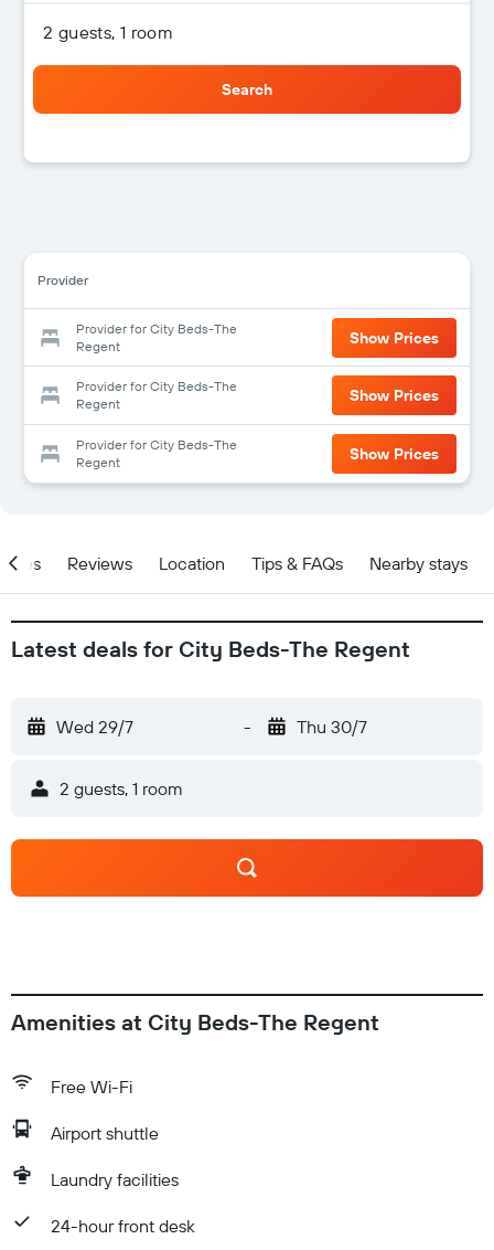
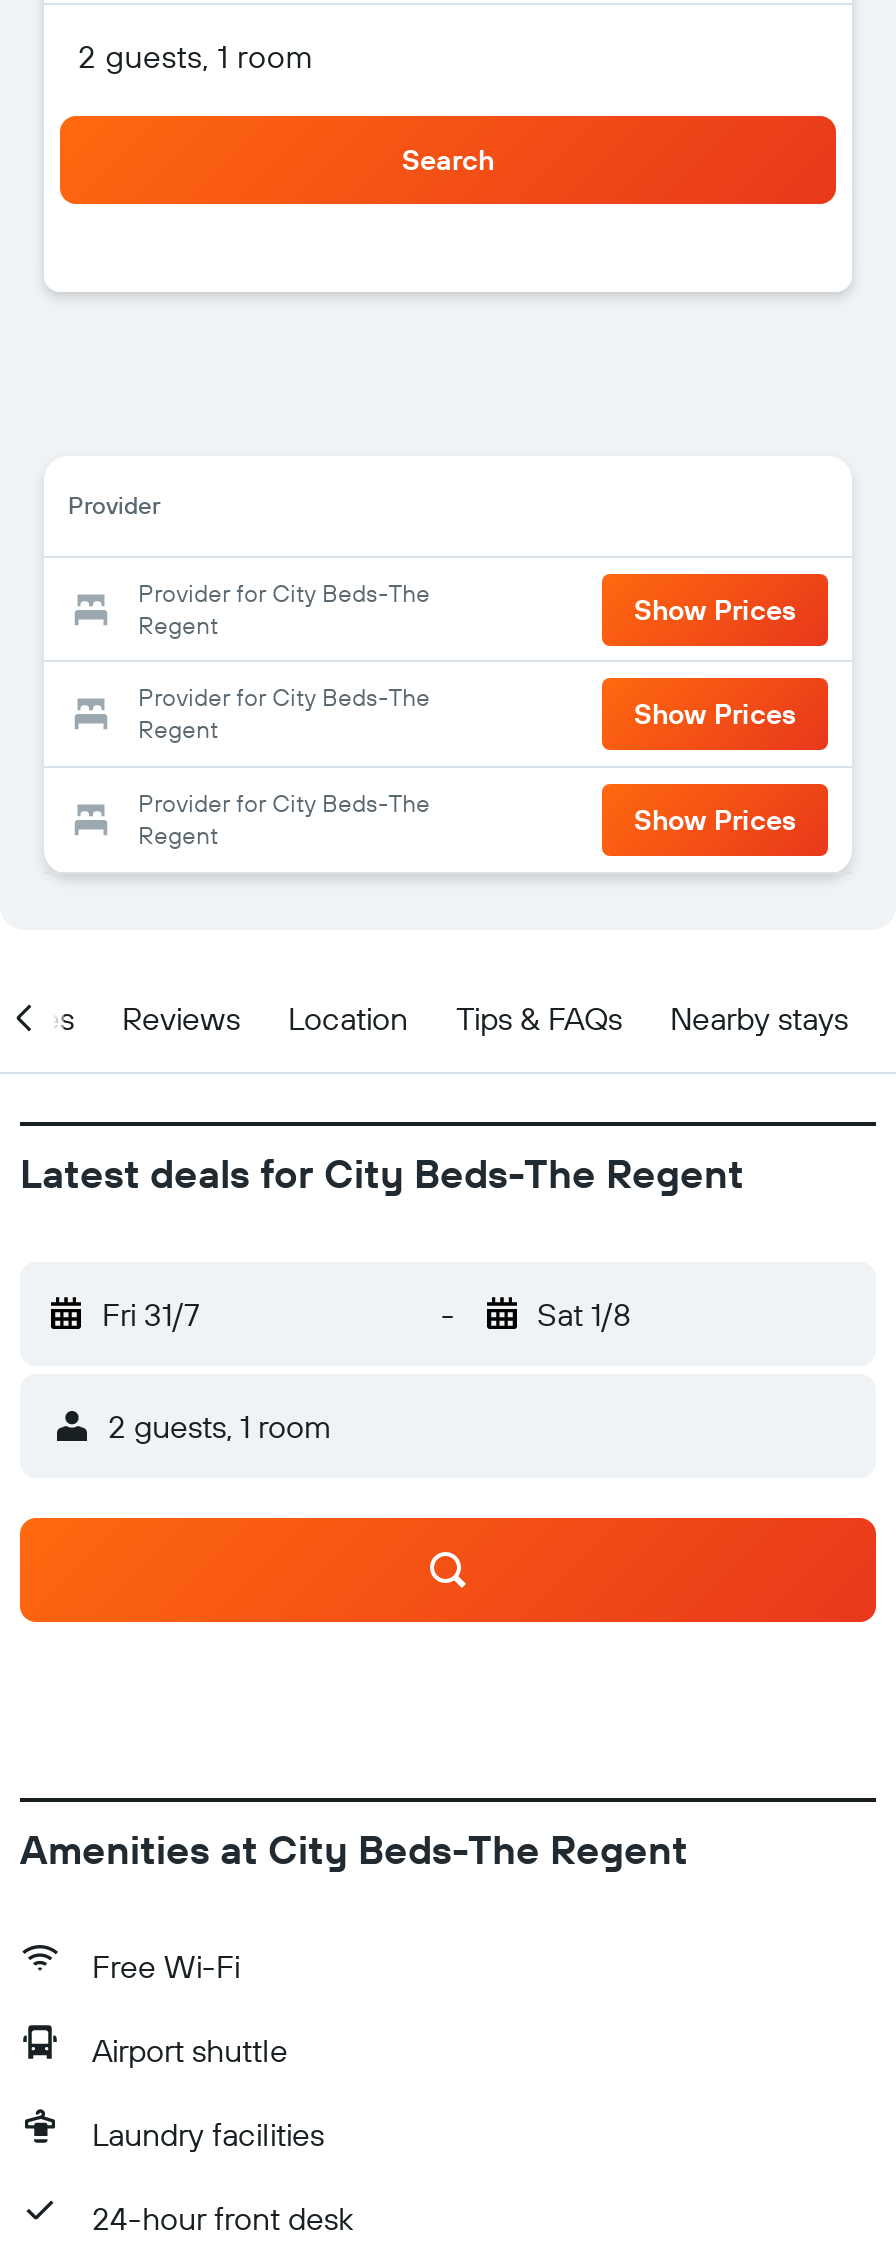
- Wed 29/7
+ Fri 31/7

- Thu 30/7
+ Sat 1/8
